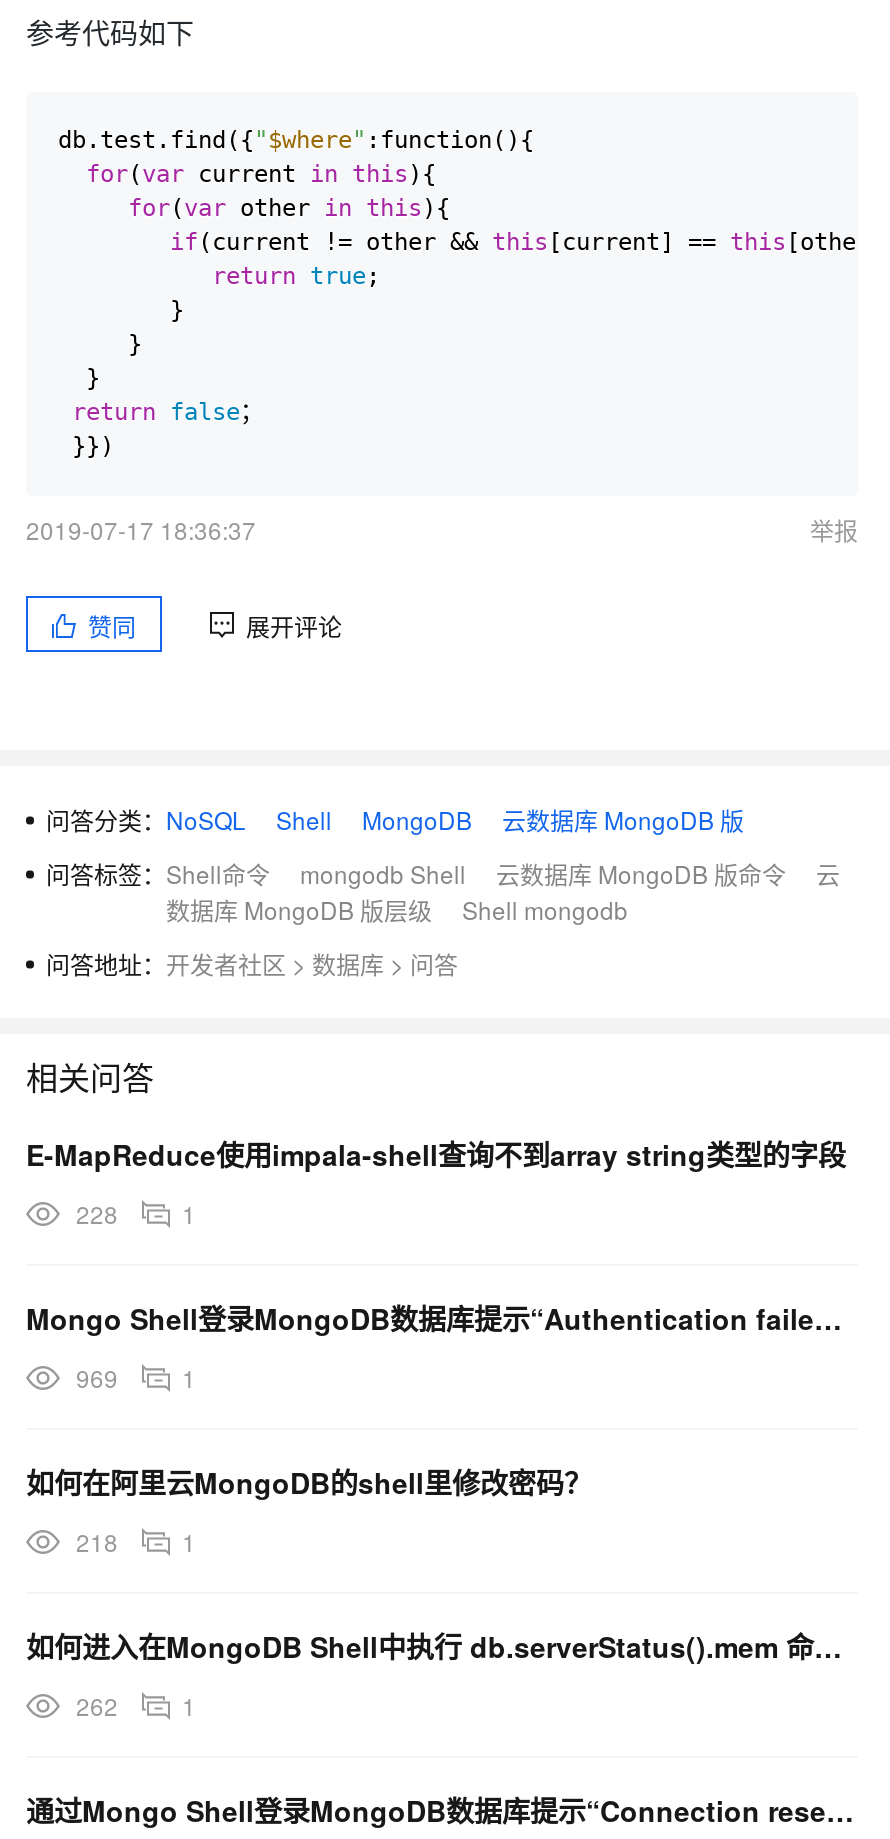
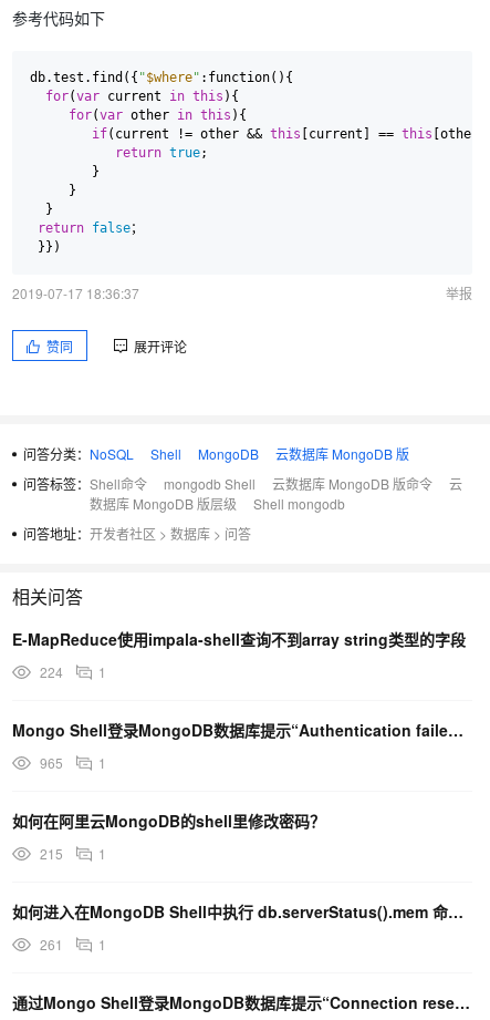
- 228 1
+ 224 1

- 969 1
+ 965 1

- 218 1
+ 215 1

- 262 1
+ 261 1
